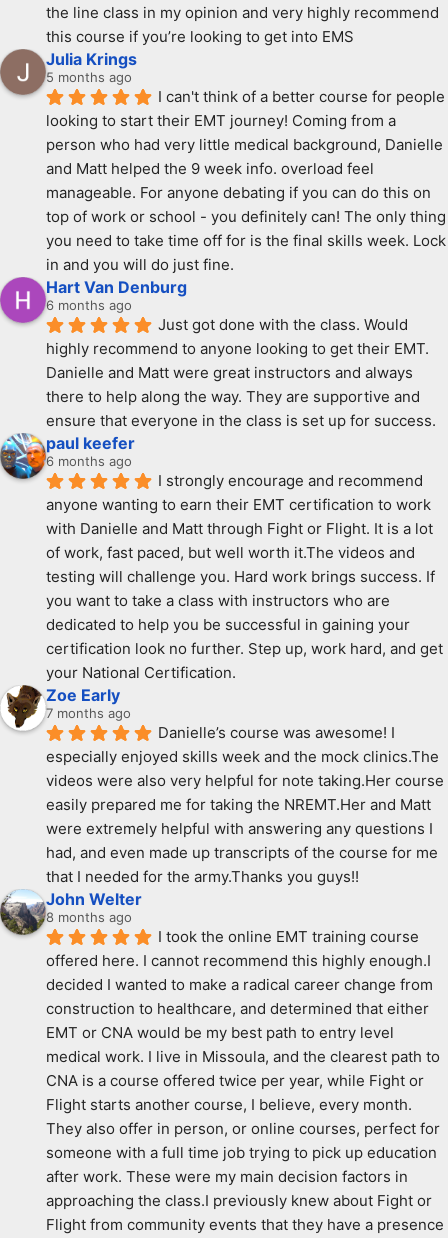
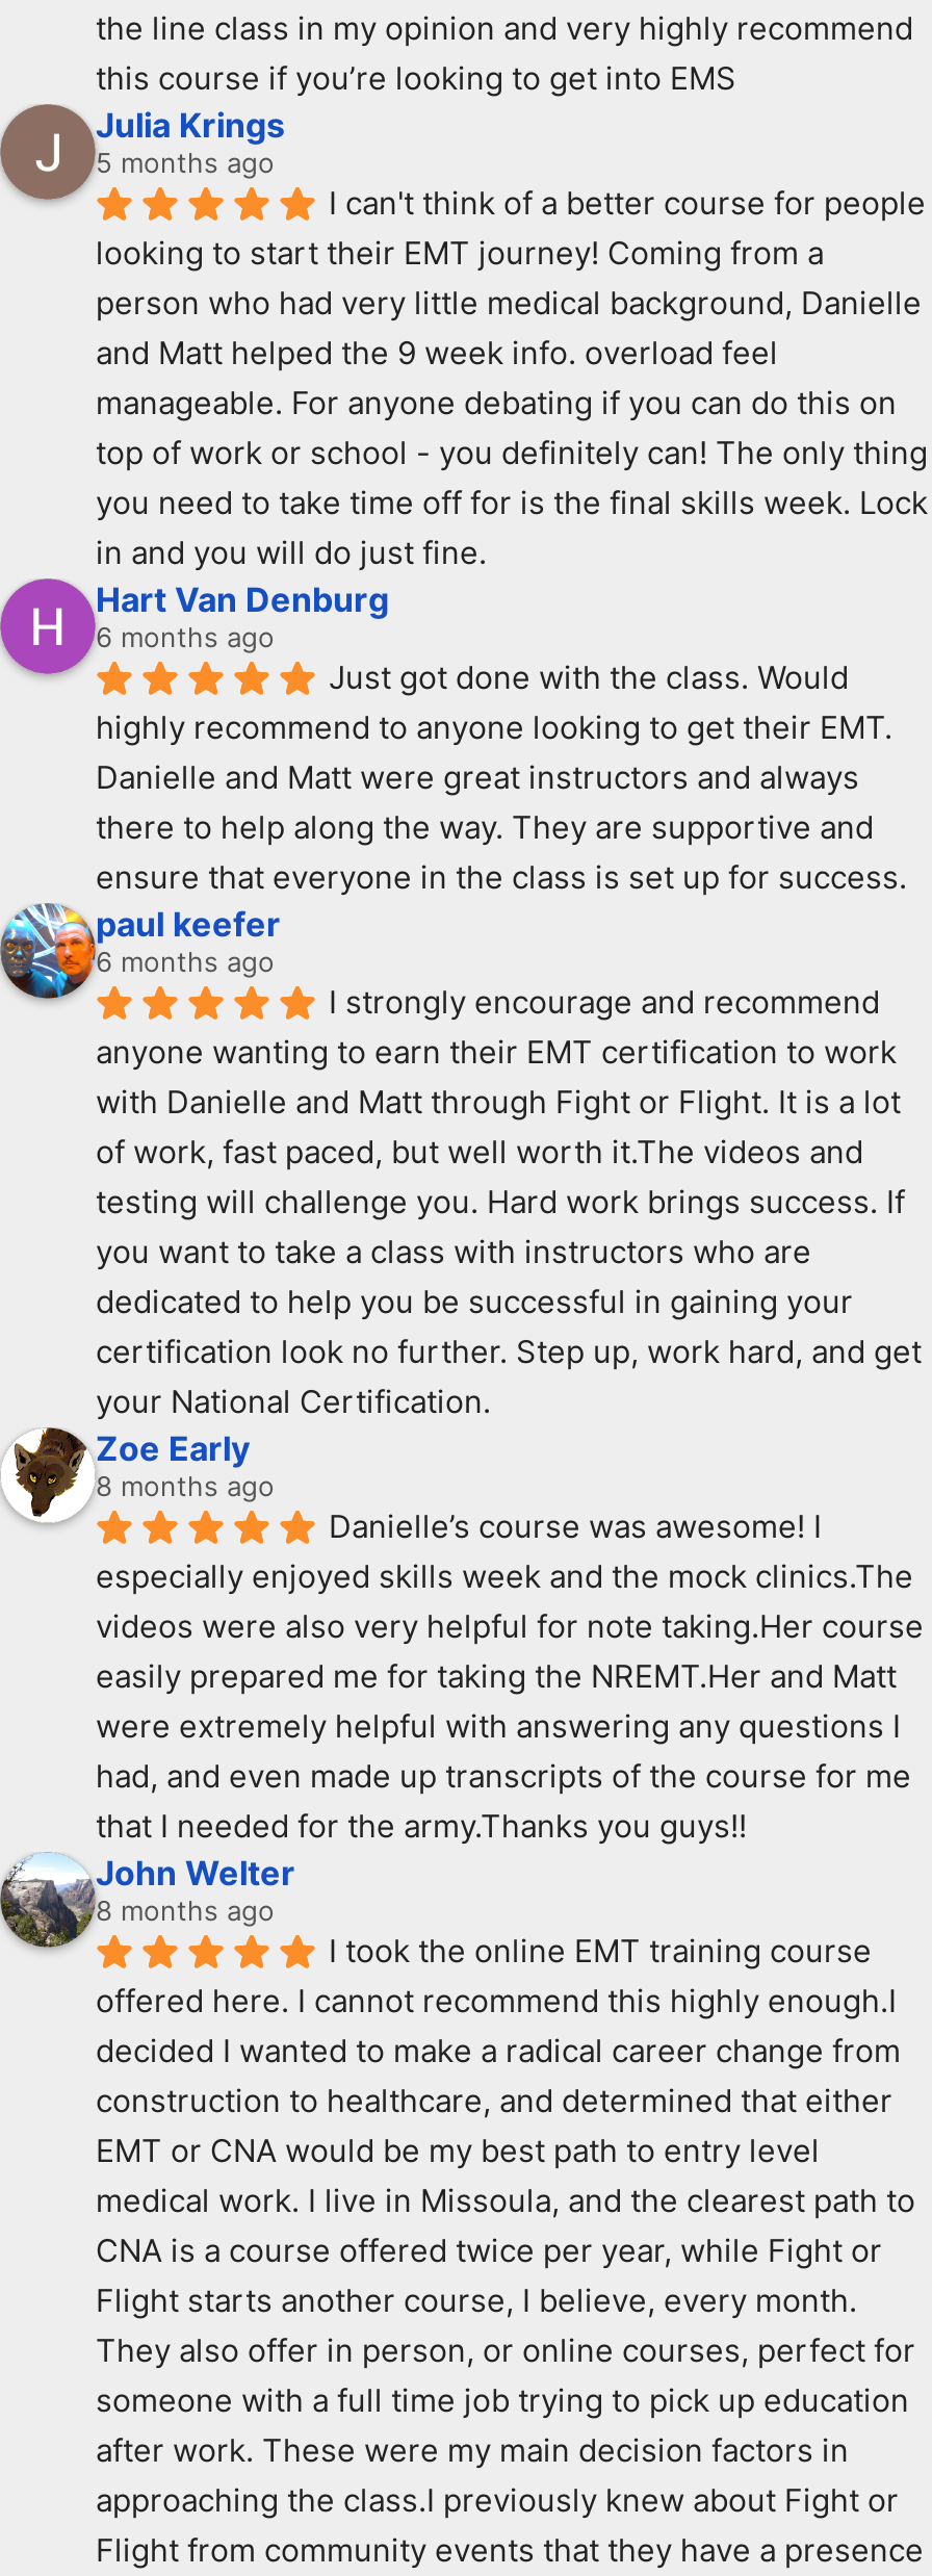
- 7 months ago
+ 8 months ago
